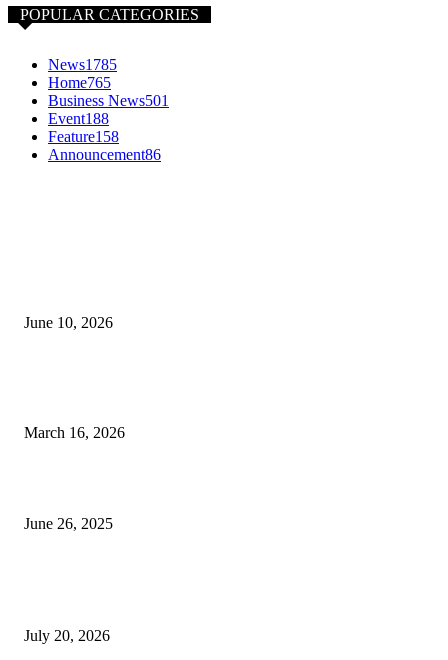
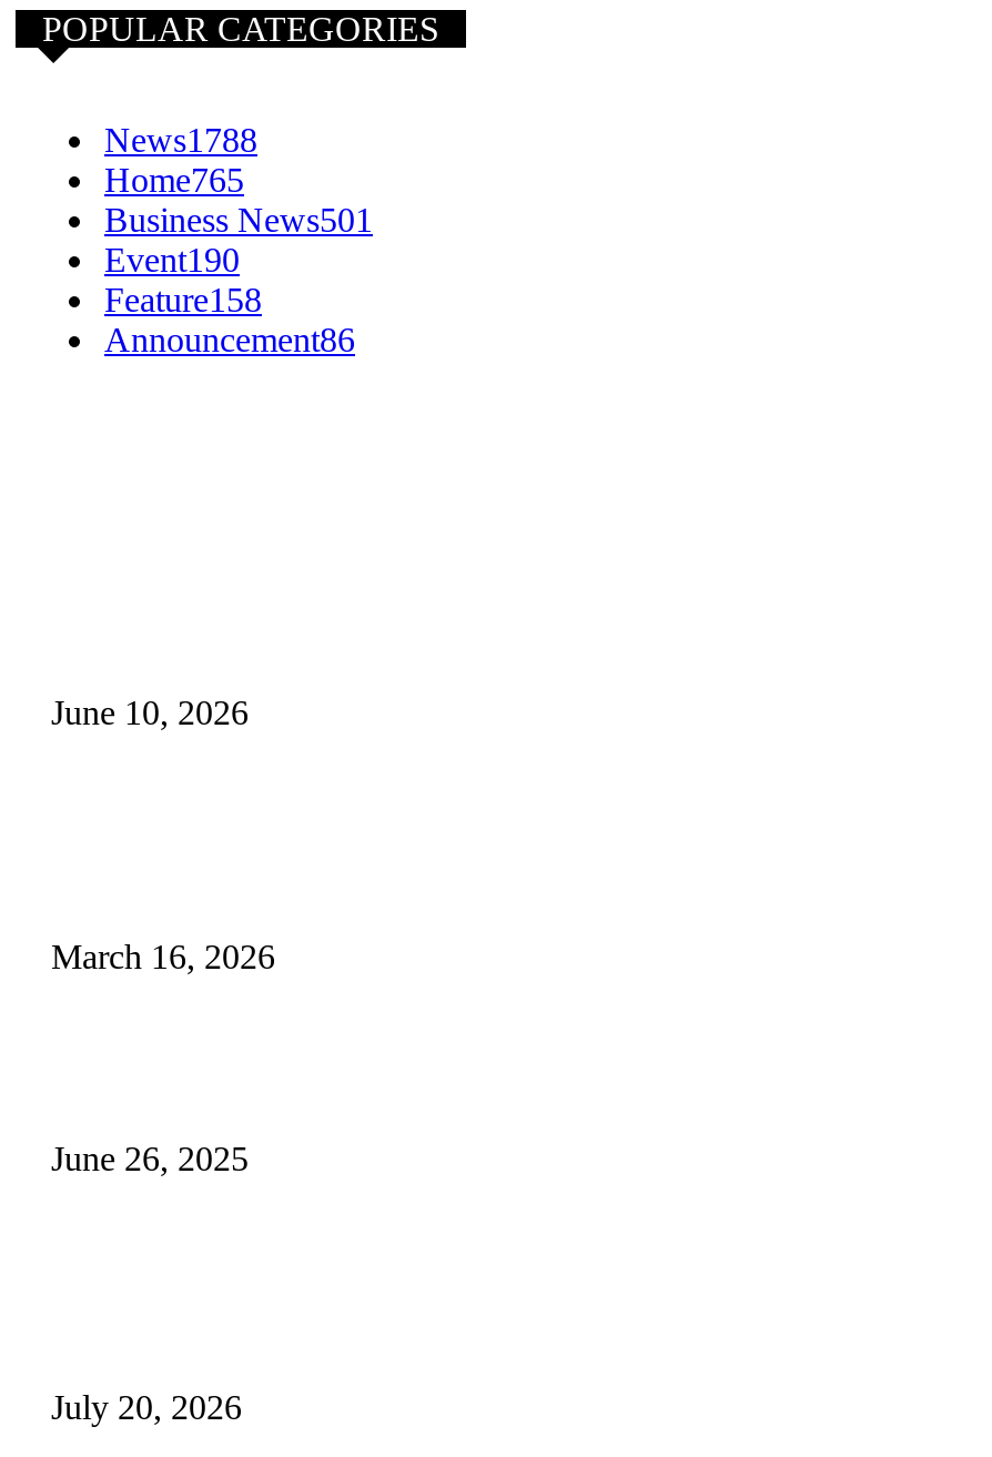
- News1785
+ News1788

- Event188
+ Event190
